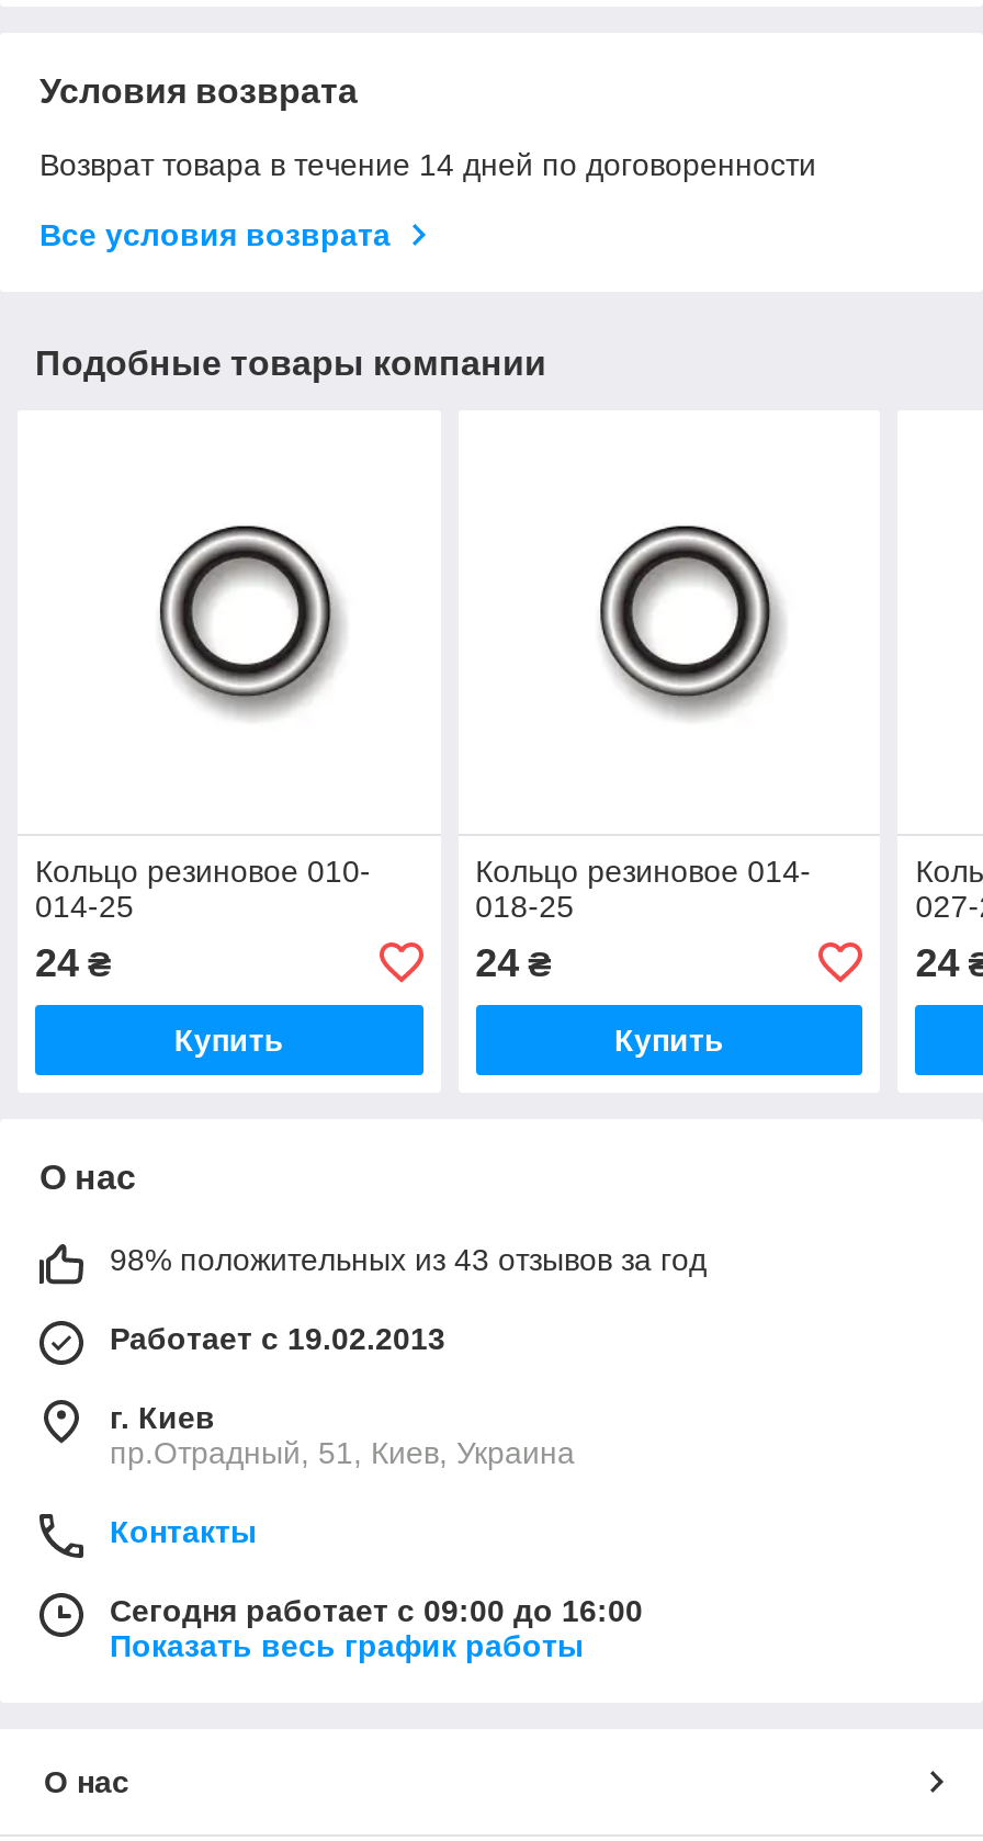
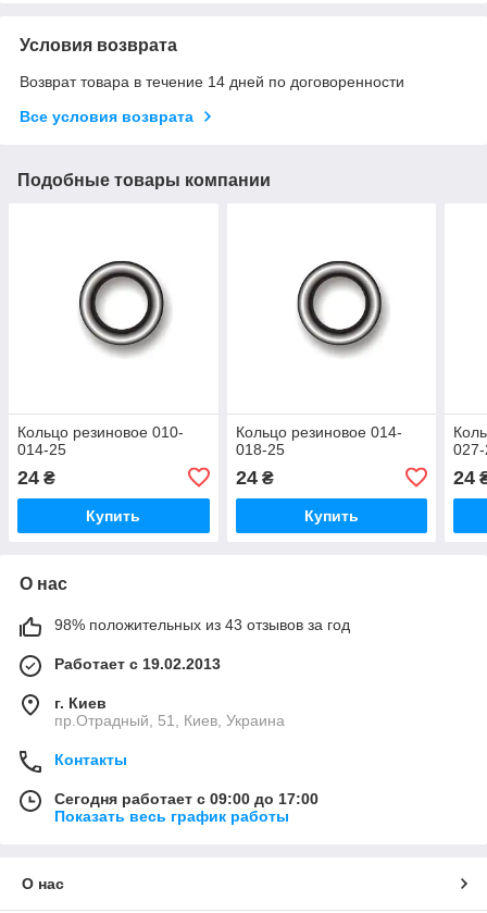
- Сегодня работает с 09:00 до 16:00
+ Сегодня работает с 09:00 до 17:00
